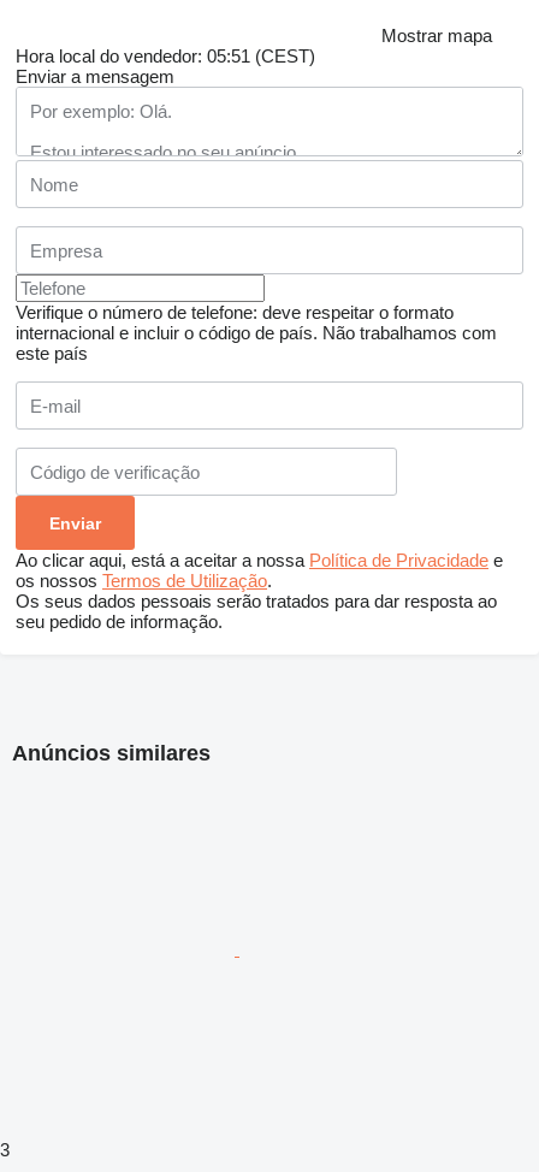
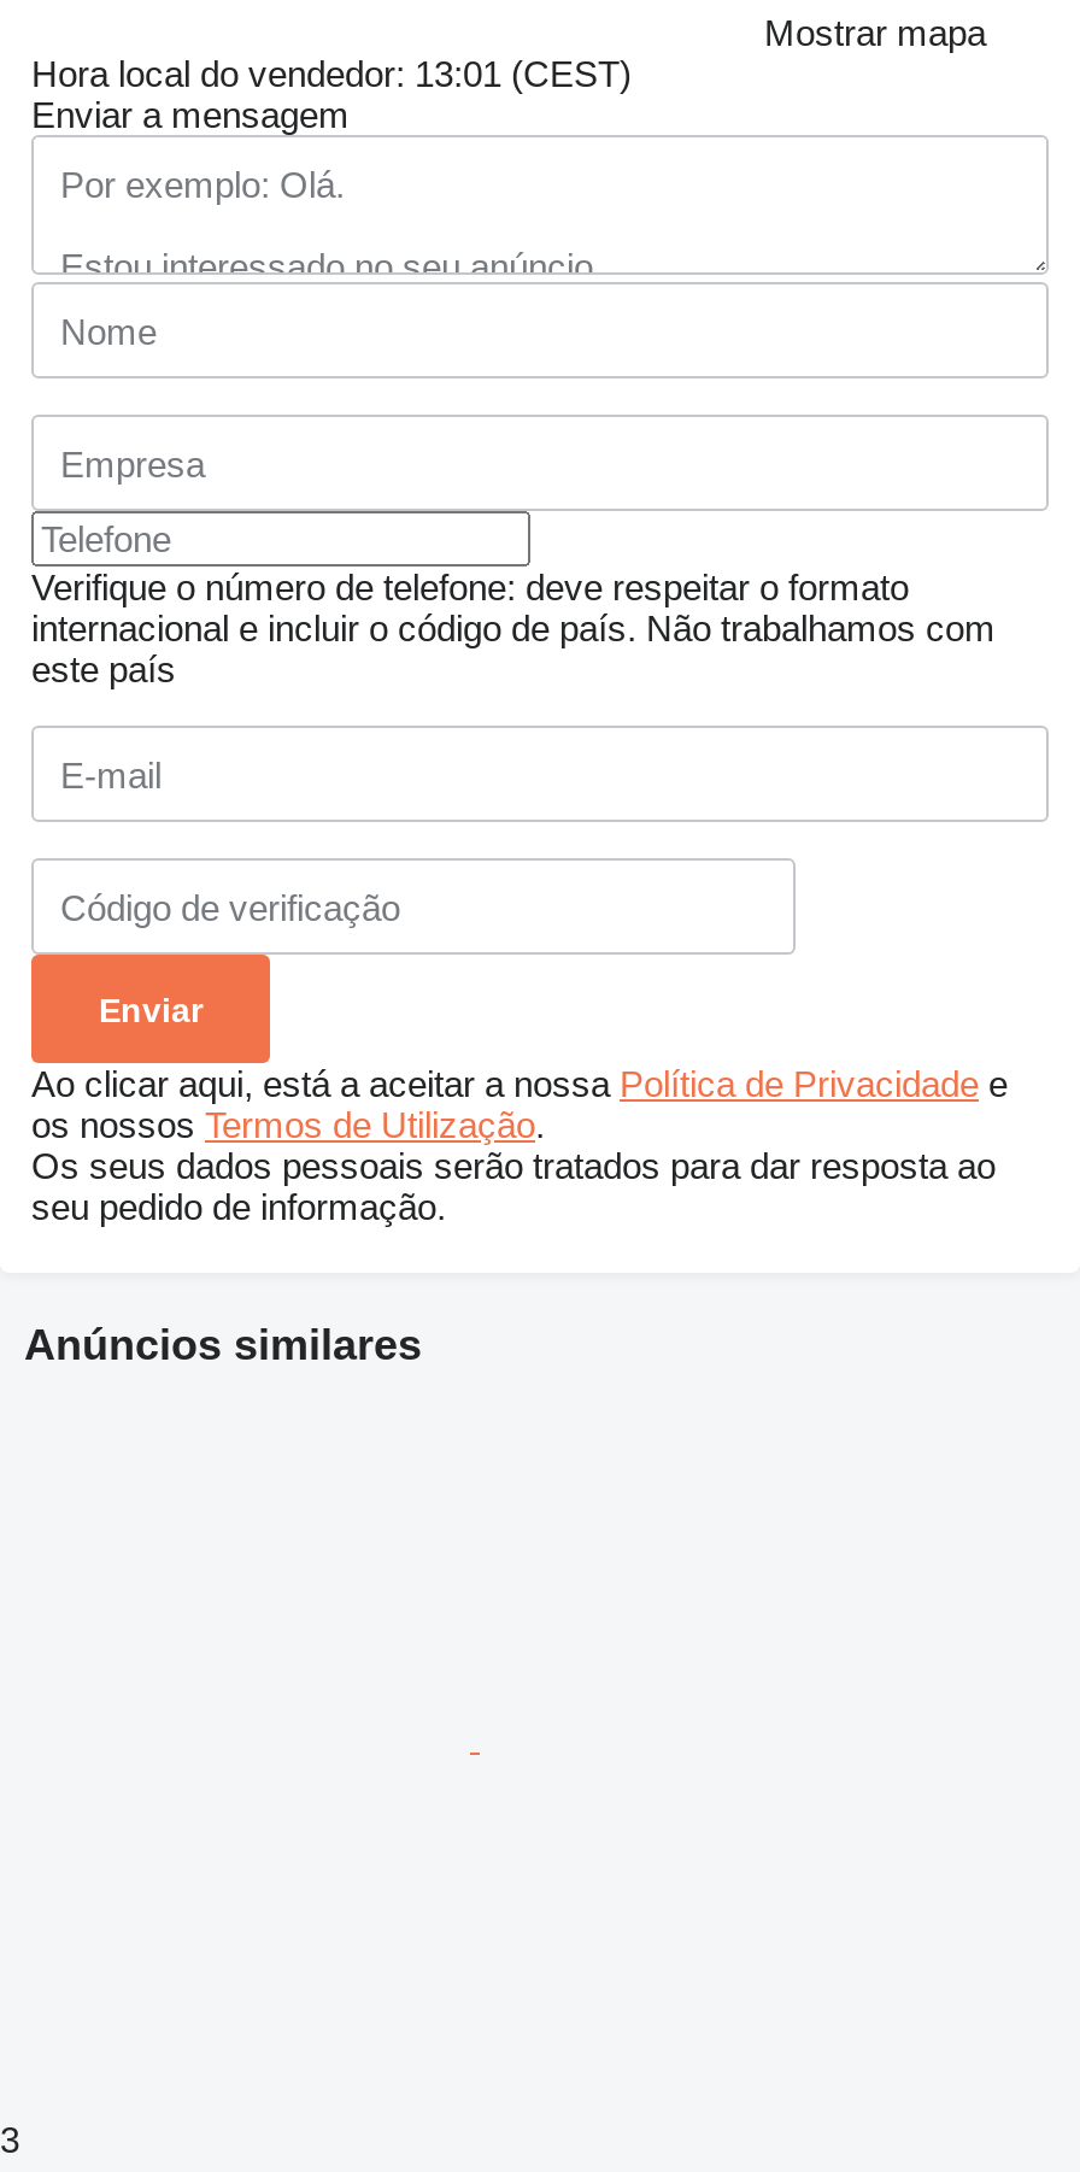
- Hora local do vendedor: 05:51 (CEST)
+ Hora local do vendedor: 13:01 (CEST)
